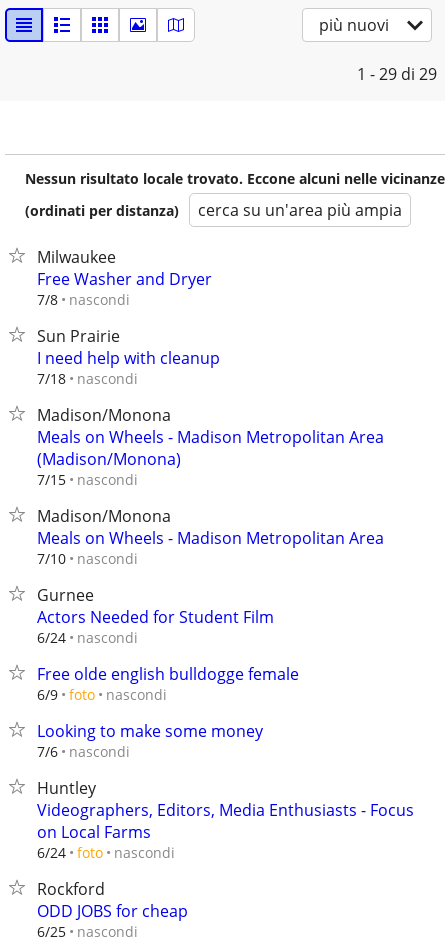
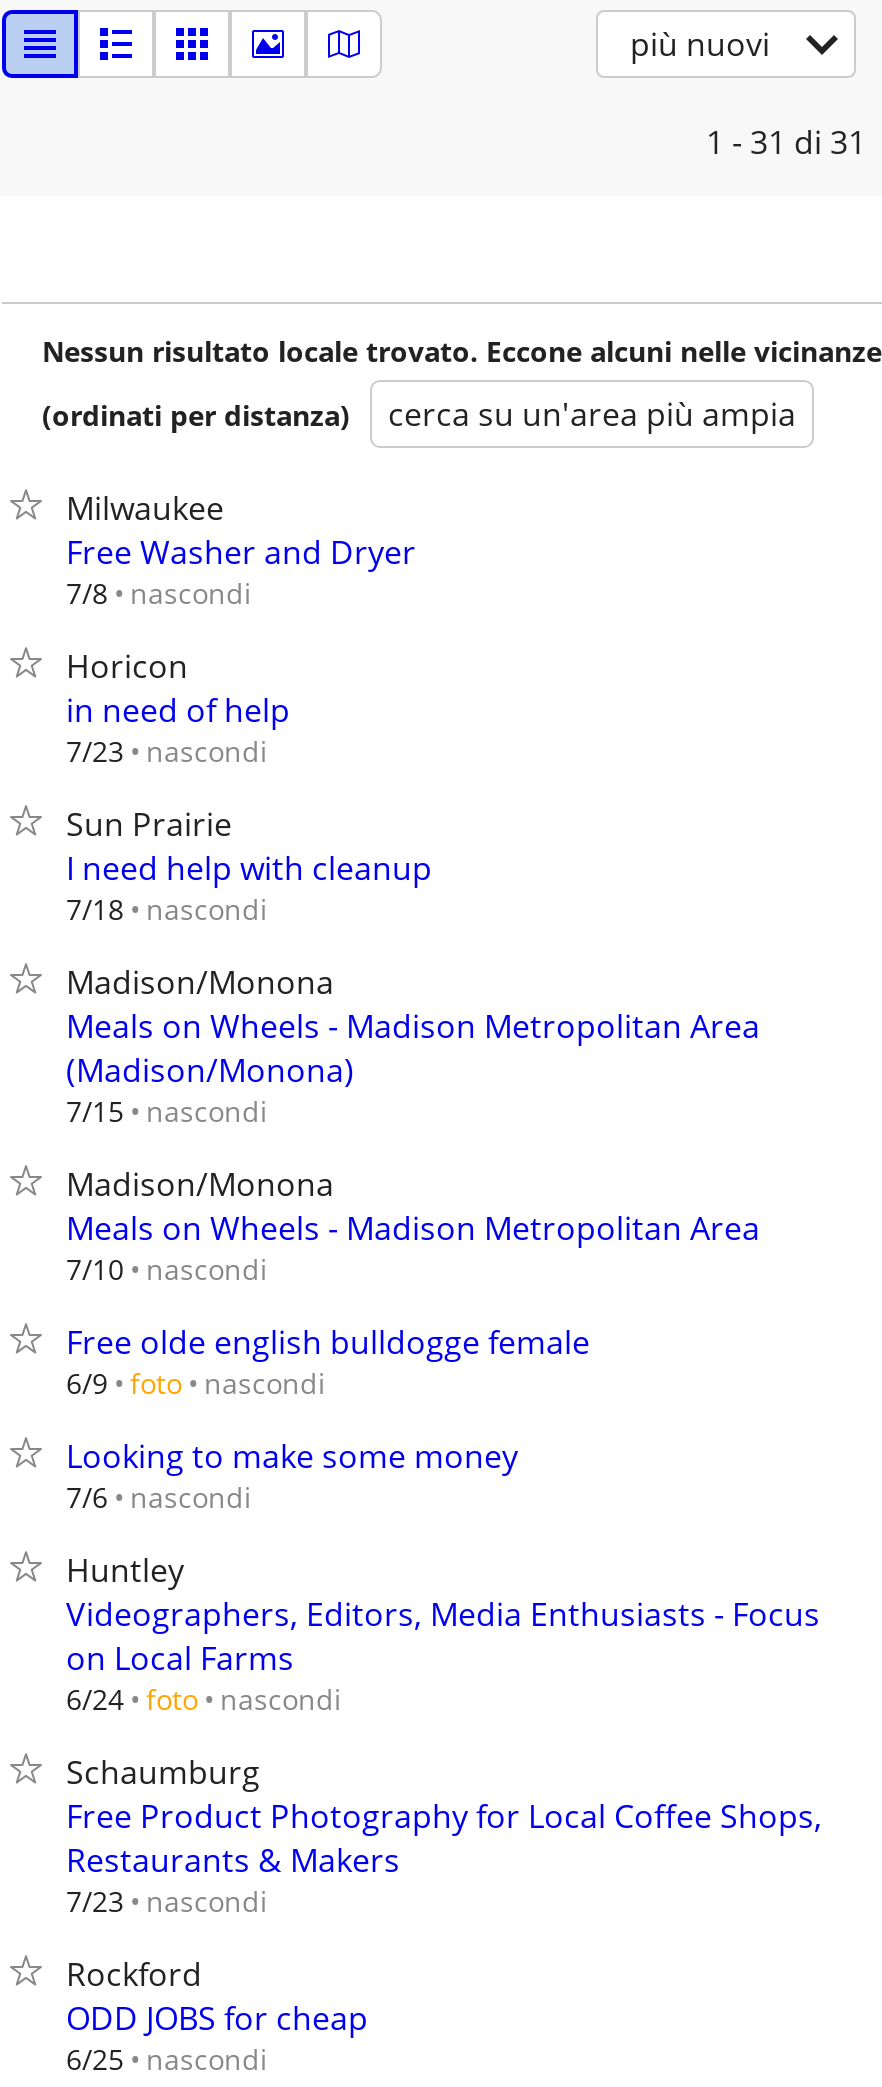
- 1 - 29 di 29
+ 1 - 31 di 31

+ Horicon
+ in need of help
+ 7/23 nascondi

- Gurnee
- Actors Needed for Student Film
- 6/24 nascondi

+ Schaumburg
+ Free Product Photography for Local Coffee Shops,
+ Restaurants & Makers
+ 7/23 nascondi
